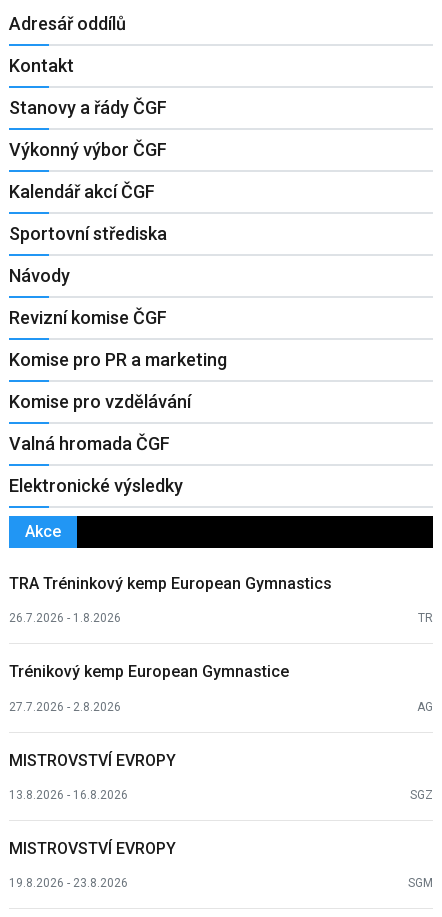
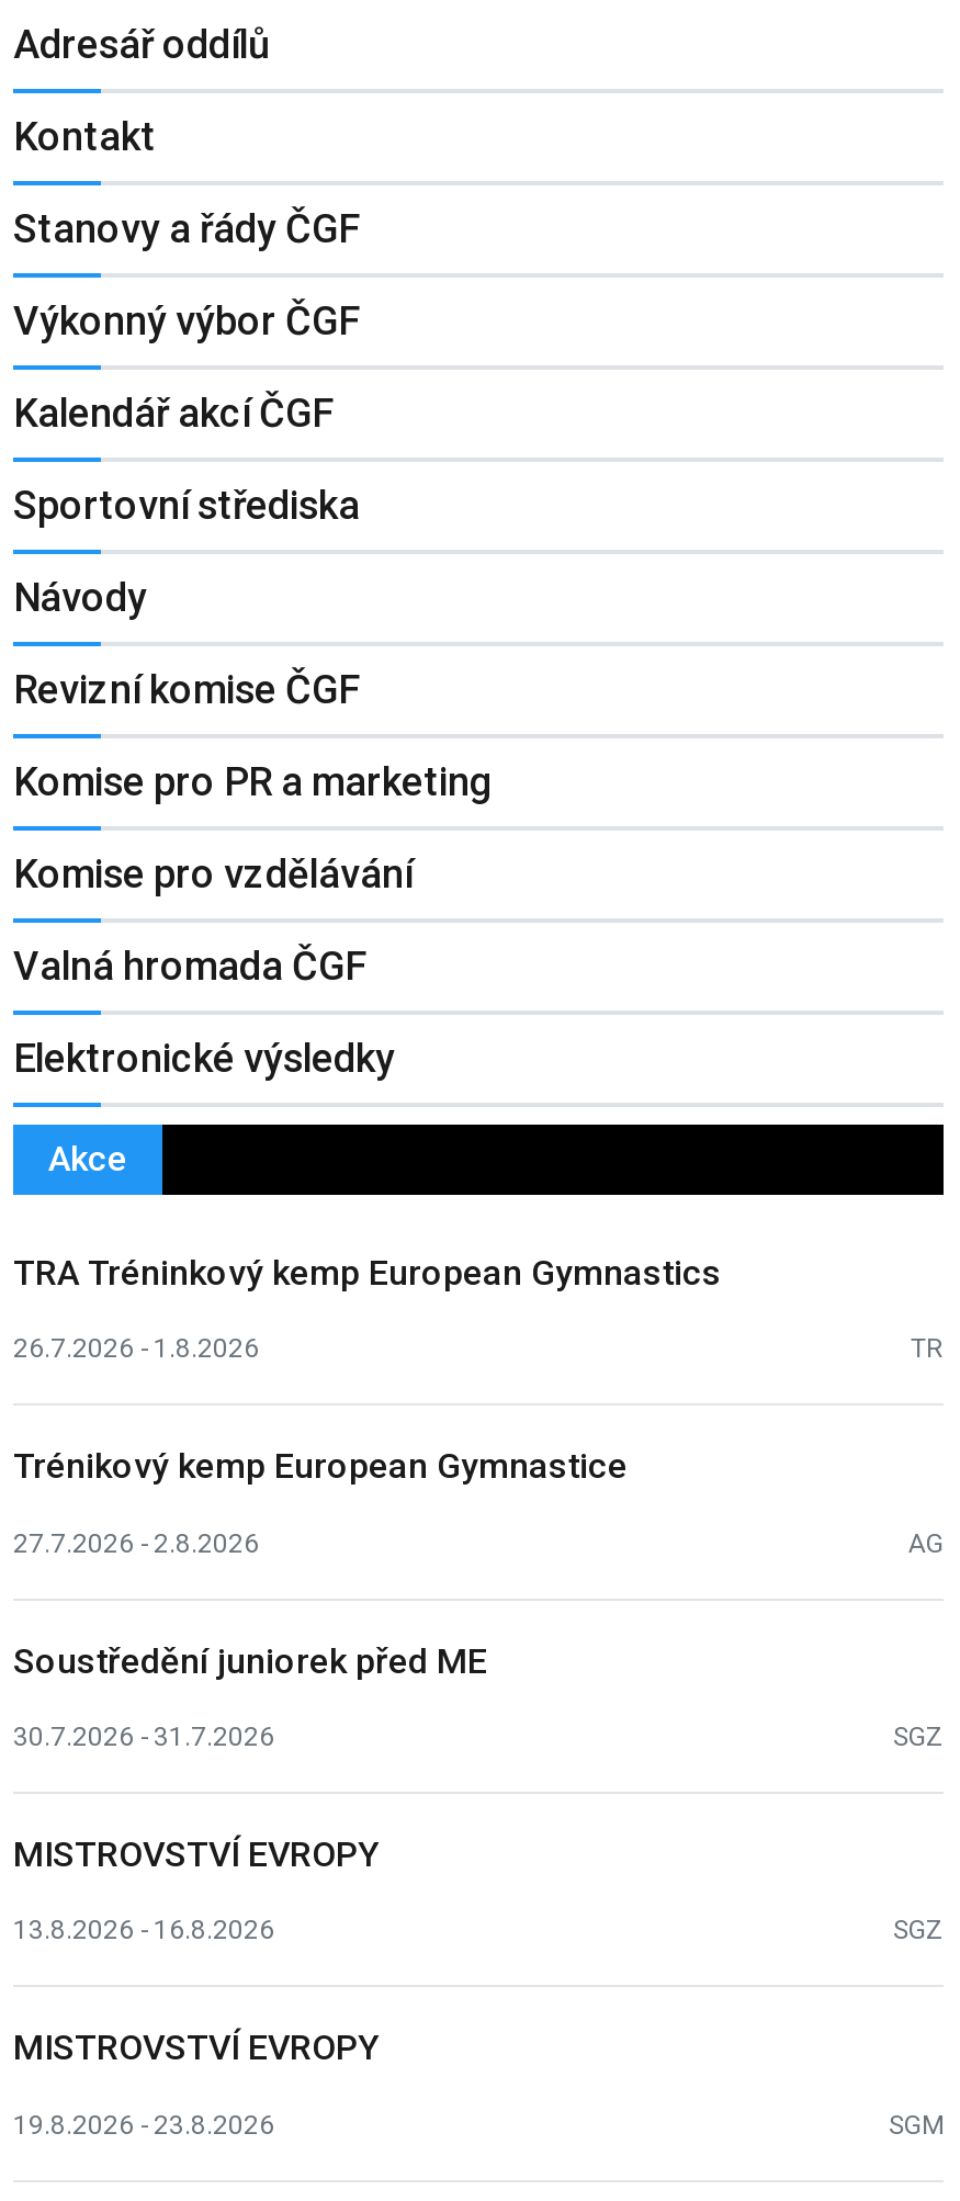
+ Soustředění juniorek před ME
+ 30.7.2026 - 31.7.2026
+ SGZ
